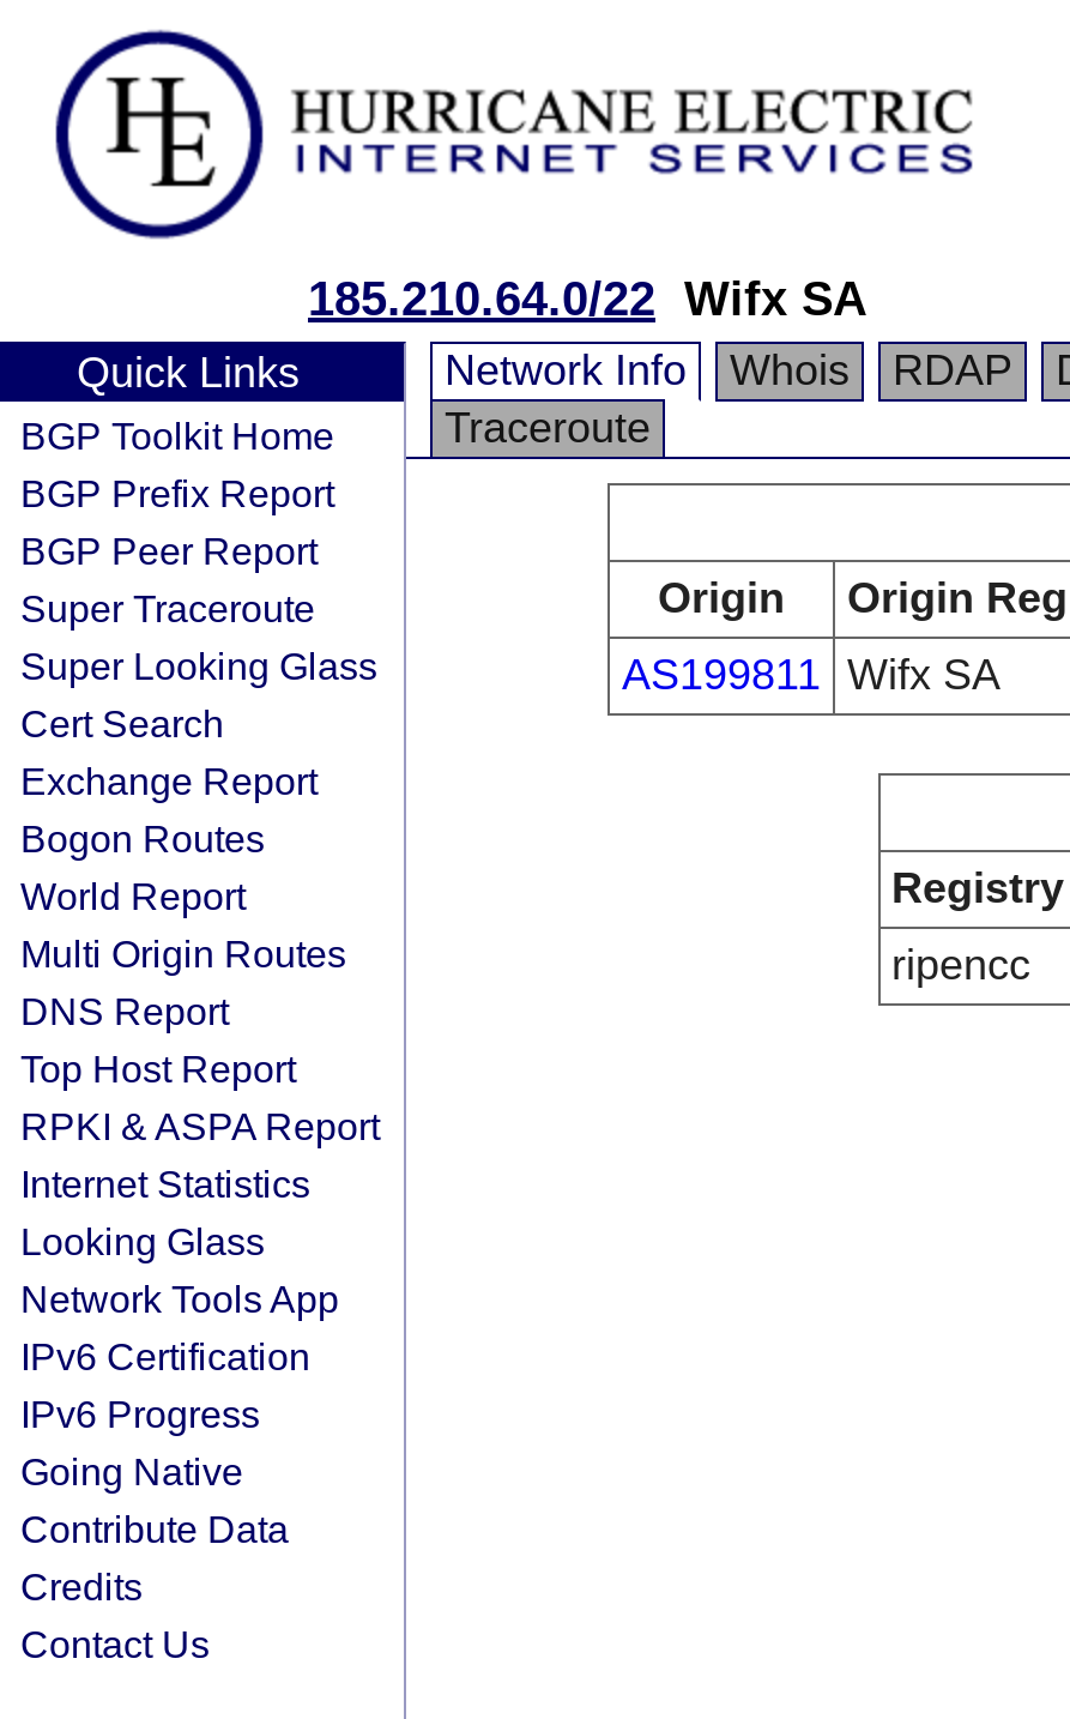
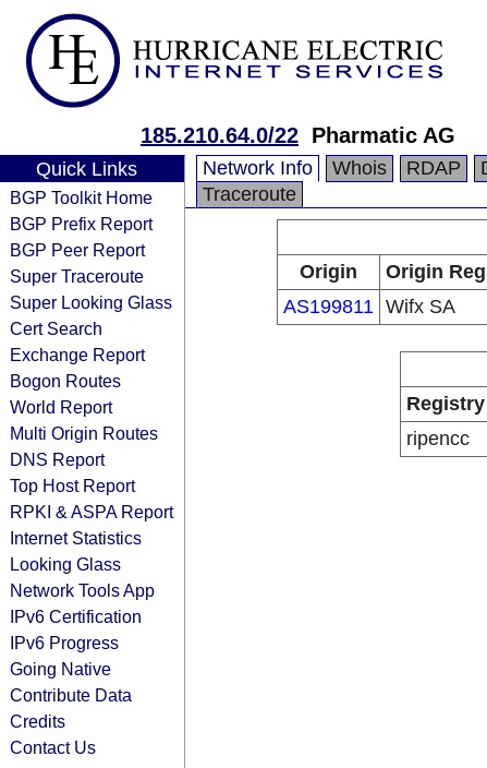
- 185.210.64.0/22 Wifx SA
+ 185.210.64.0/22 Pharmatic AG
